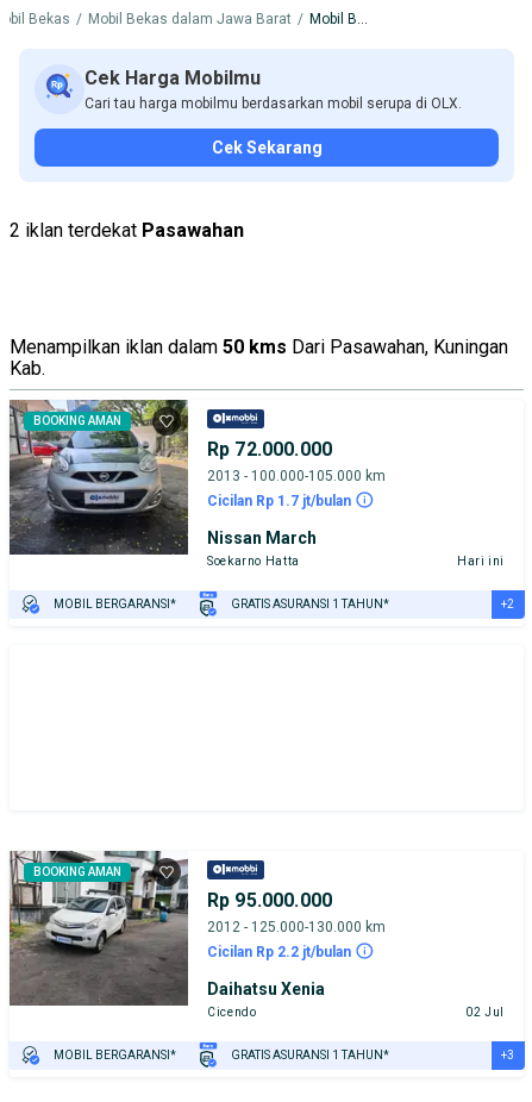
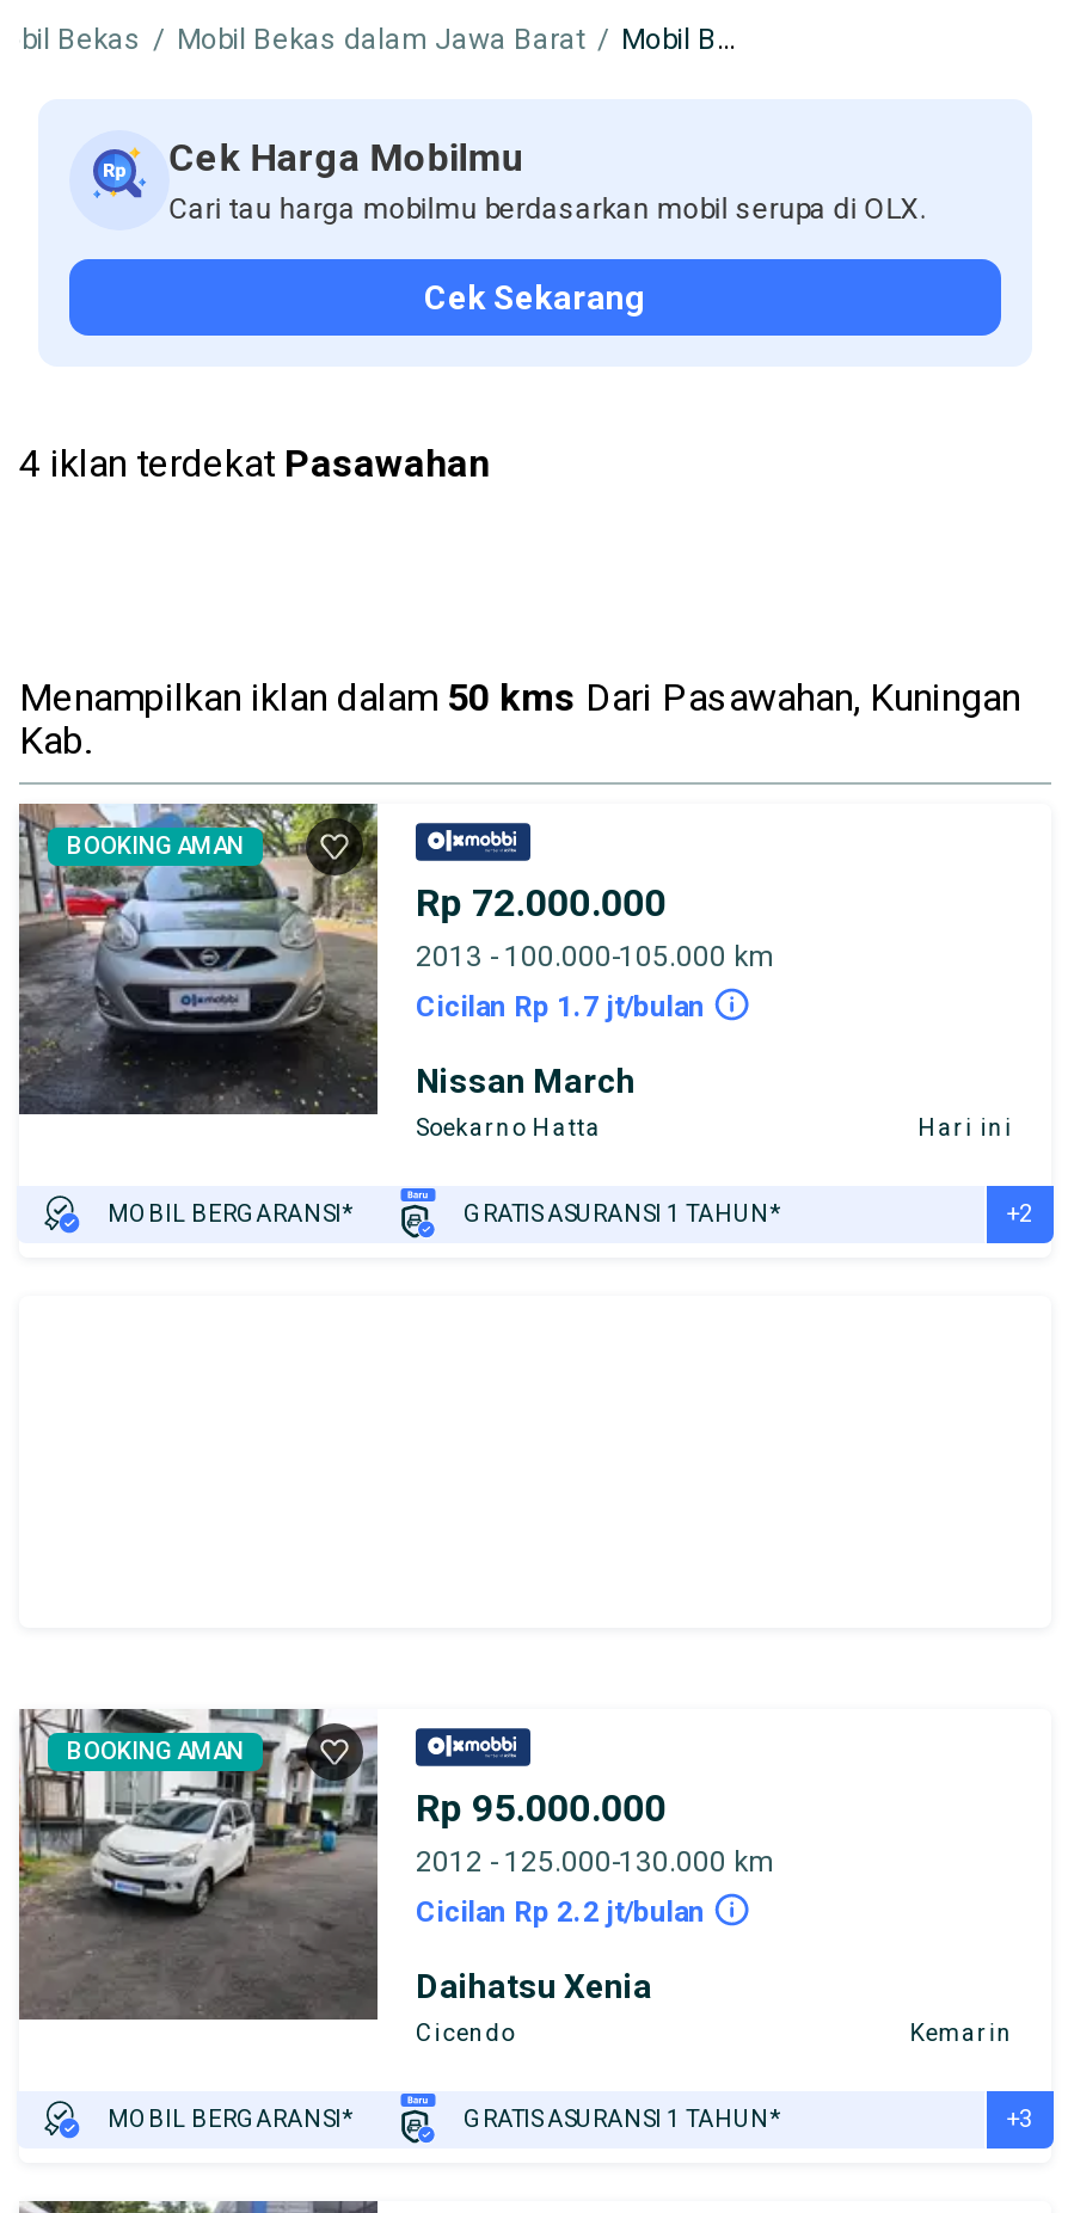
- 2 iklan terdekat Pasawahan
+ 4 iklan terdekat Pasawahan

- 02 Jul
+ Kemarin
